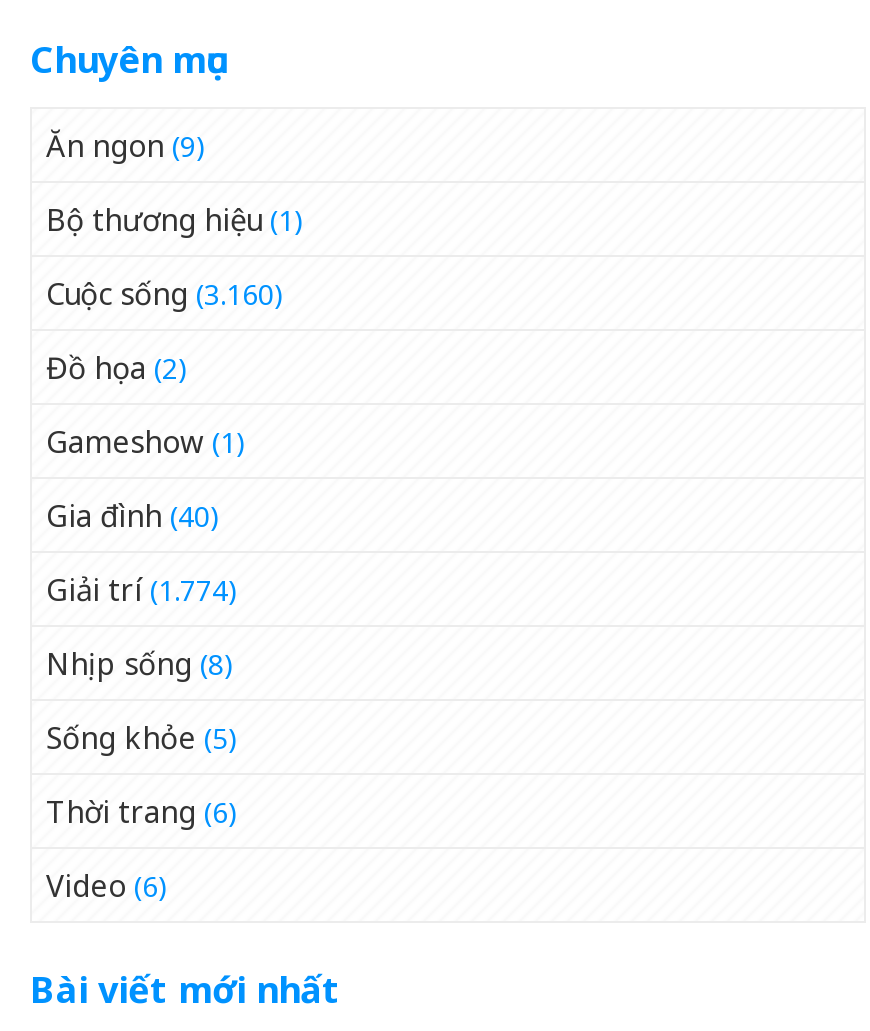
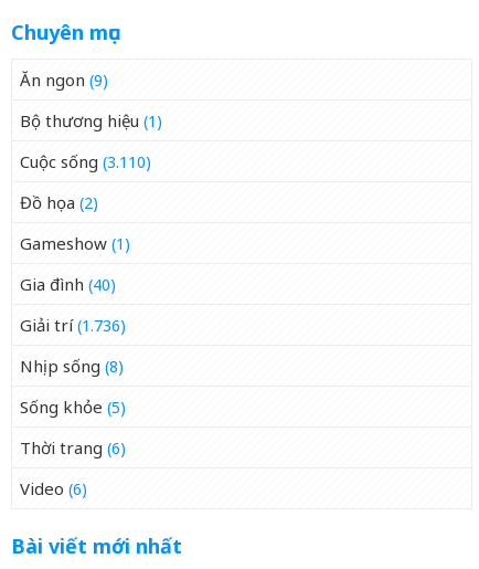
- Cuộc sống (3.160)
+ Cuộc sống (3.110)

- Giải trí (1.774)
+ Giải trí (1.736)
